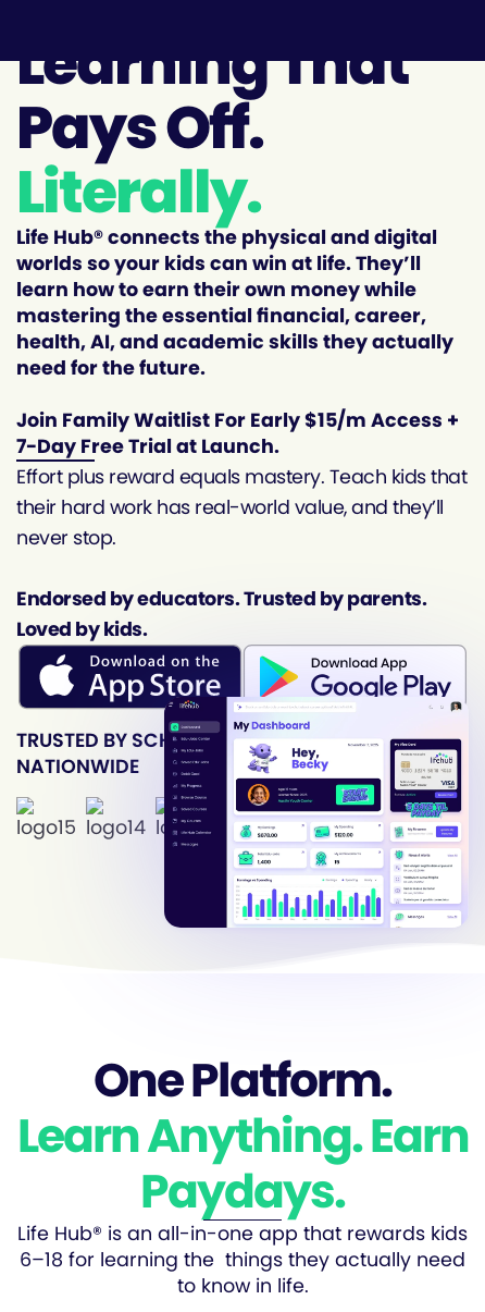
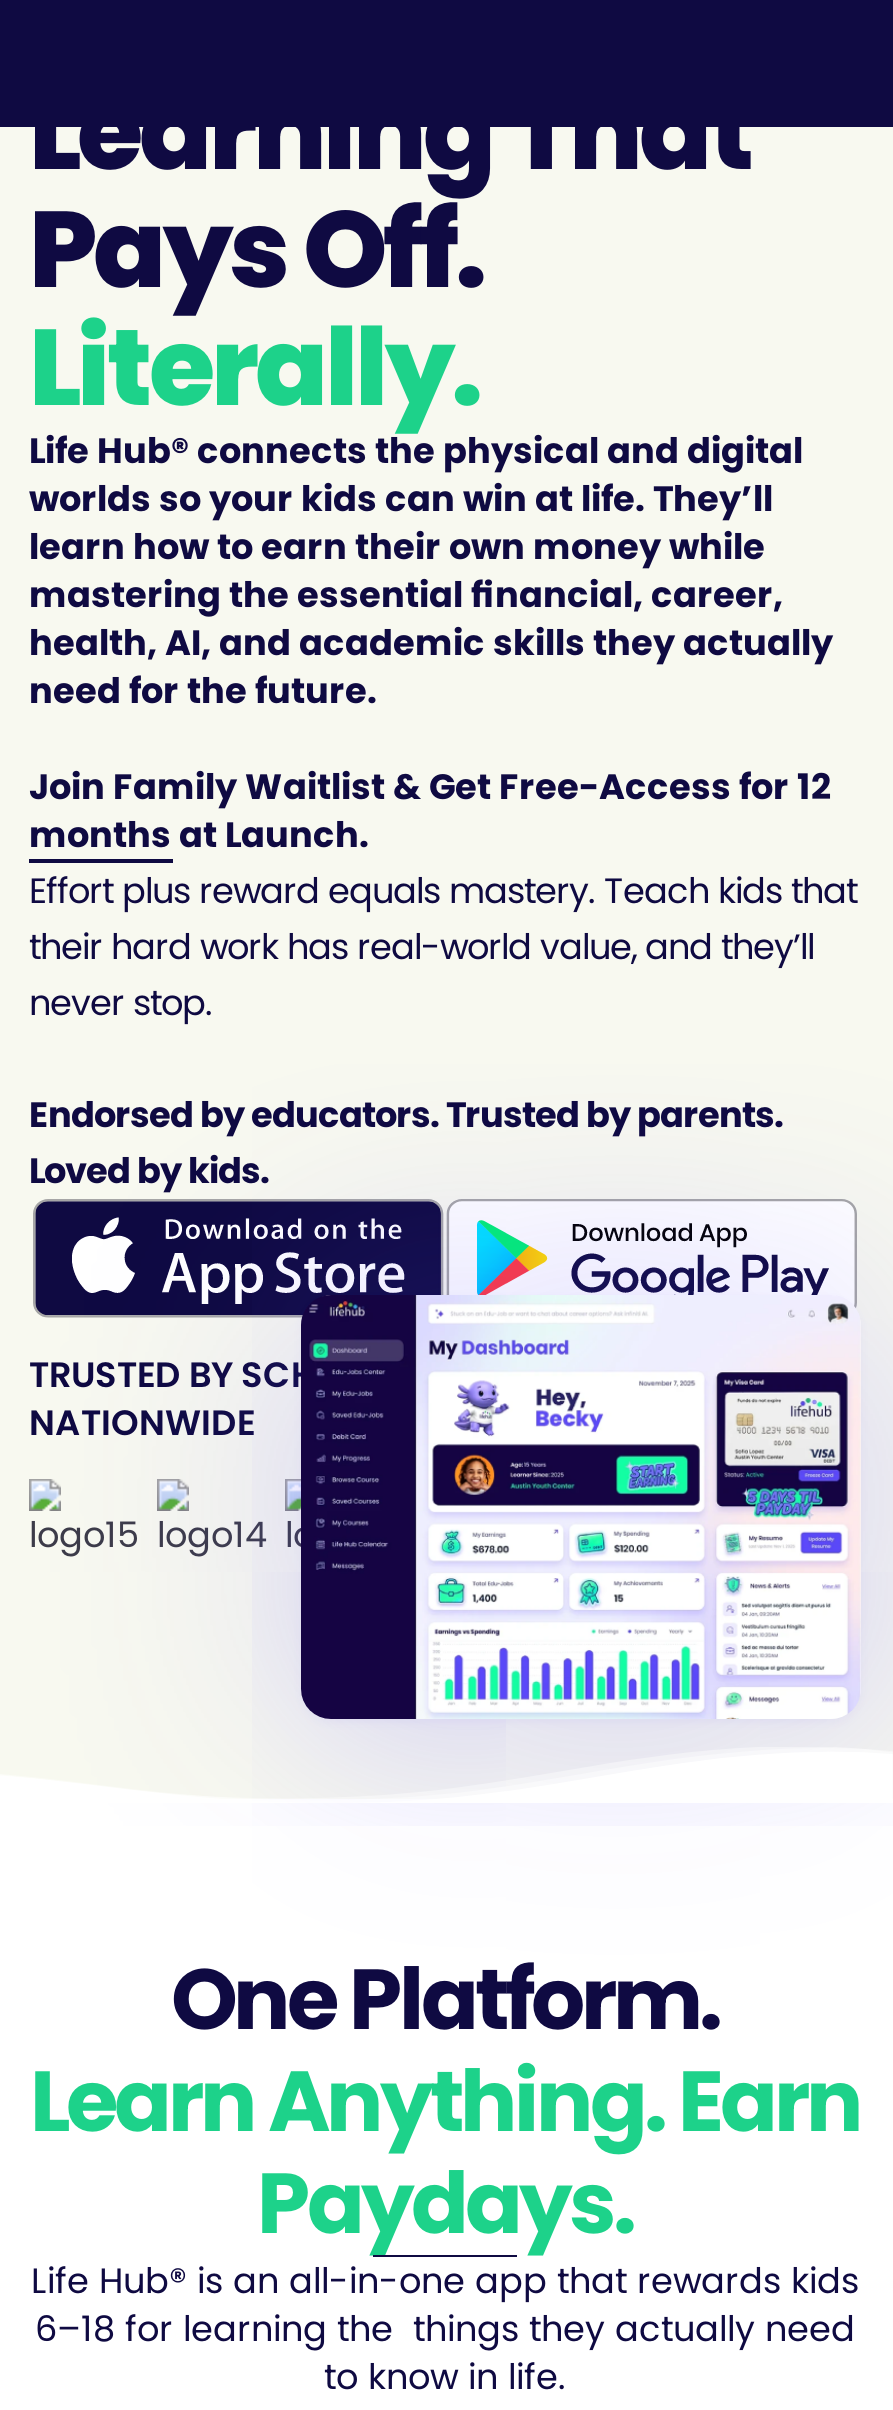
- Join Family Waitlist For Early $15/m Access +
- 7-Day Free Trial at Launch.
+ Join Family Waitlist & Get Free-Access for 12
+ months at Launch.
